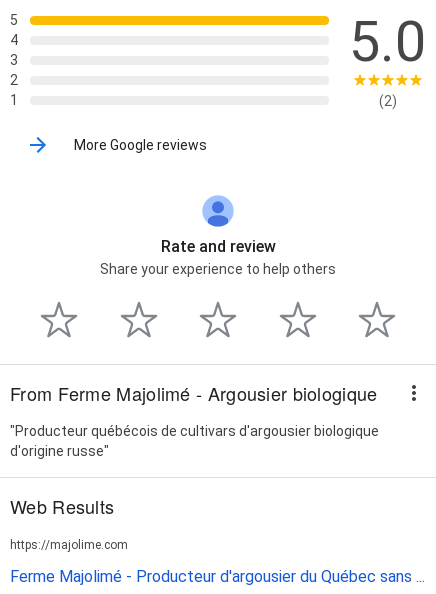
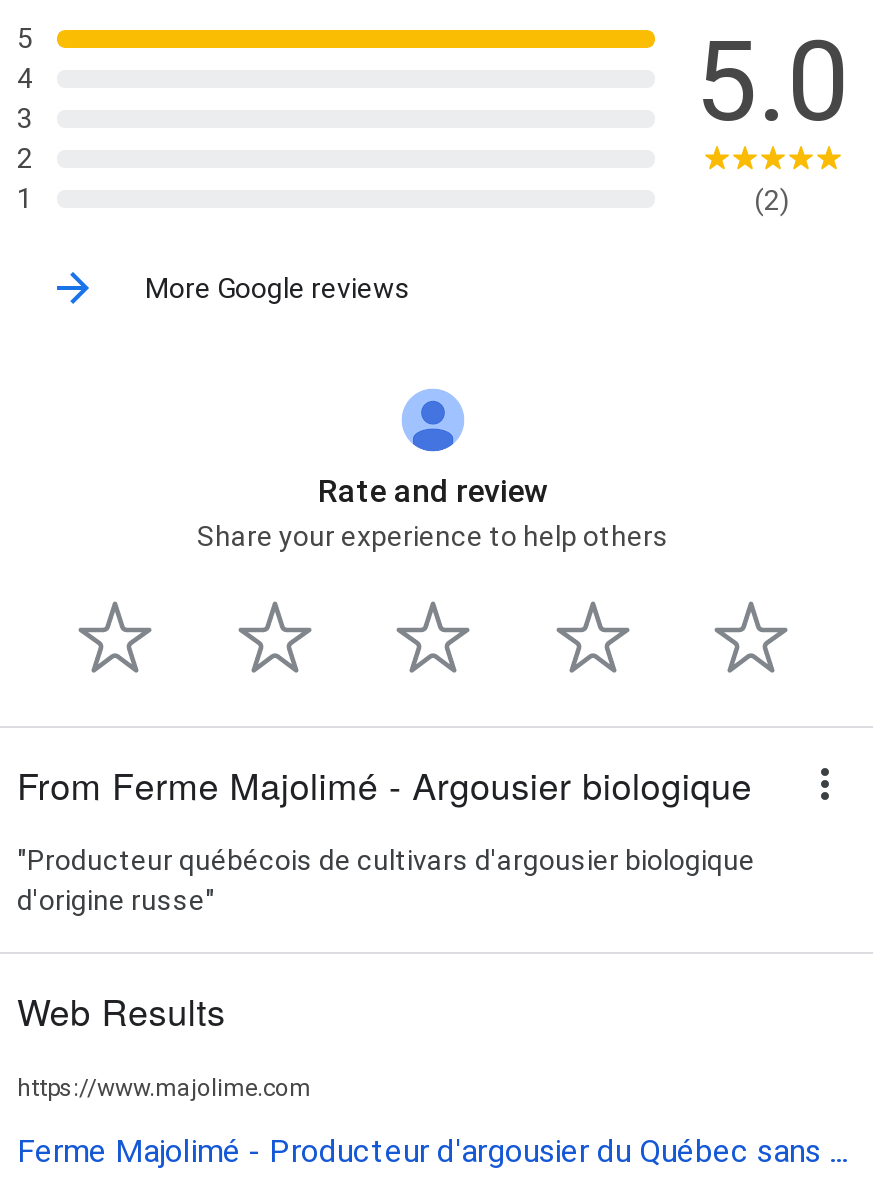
- https://majolime.com
+ https://www.majolime.com
